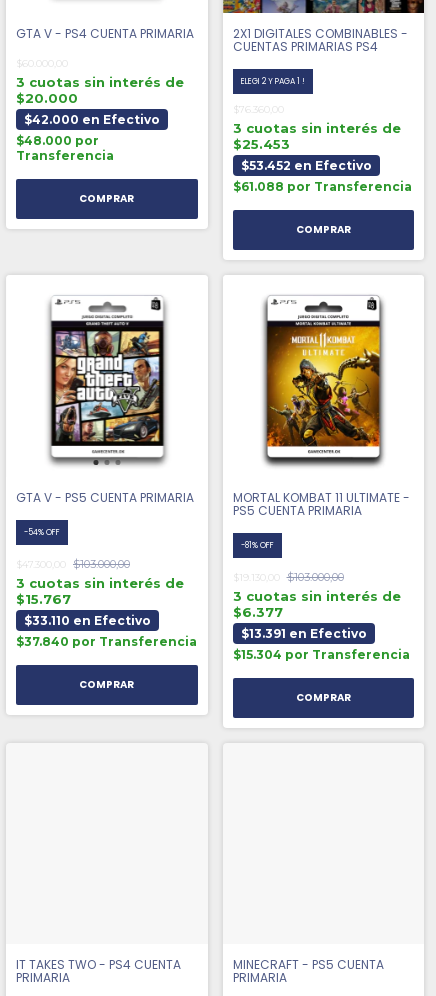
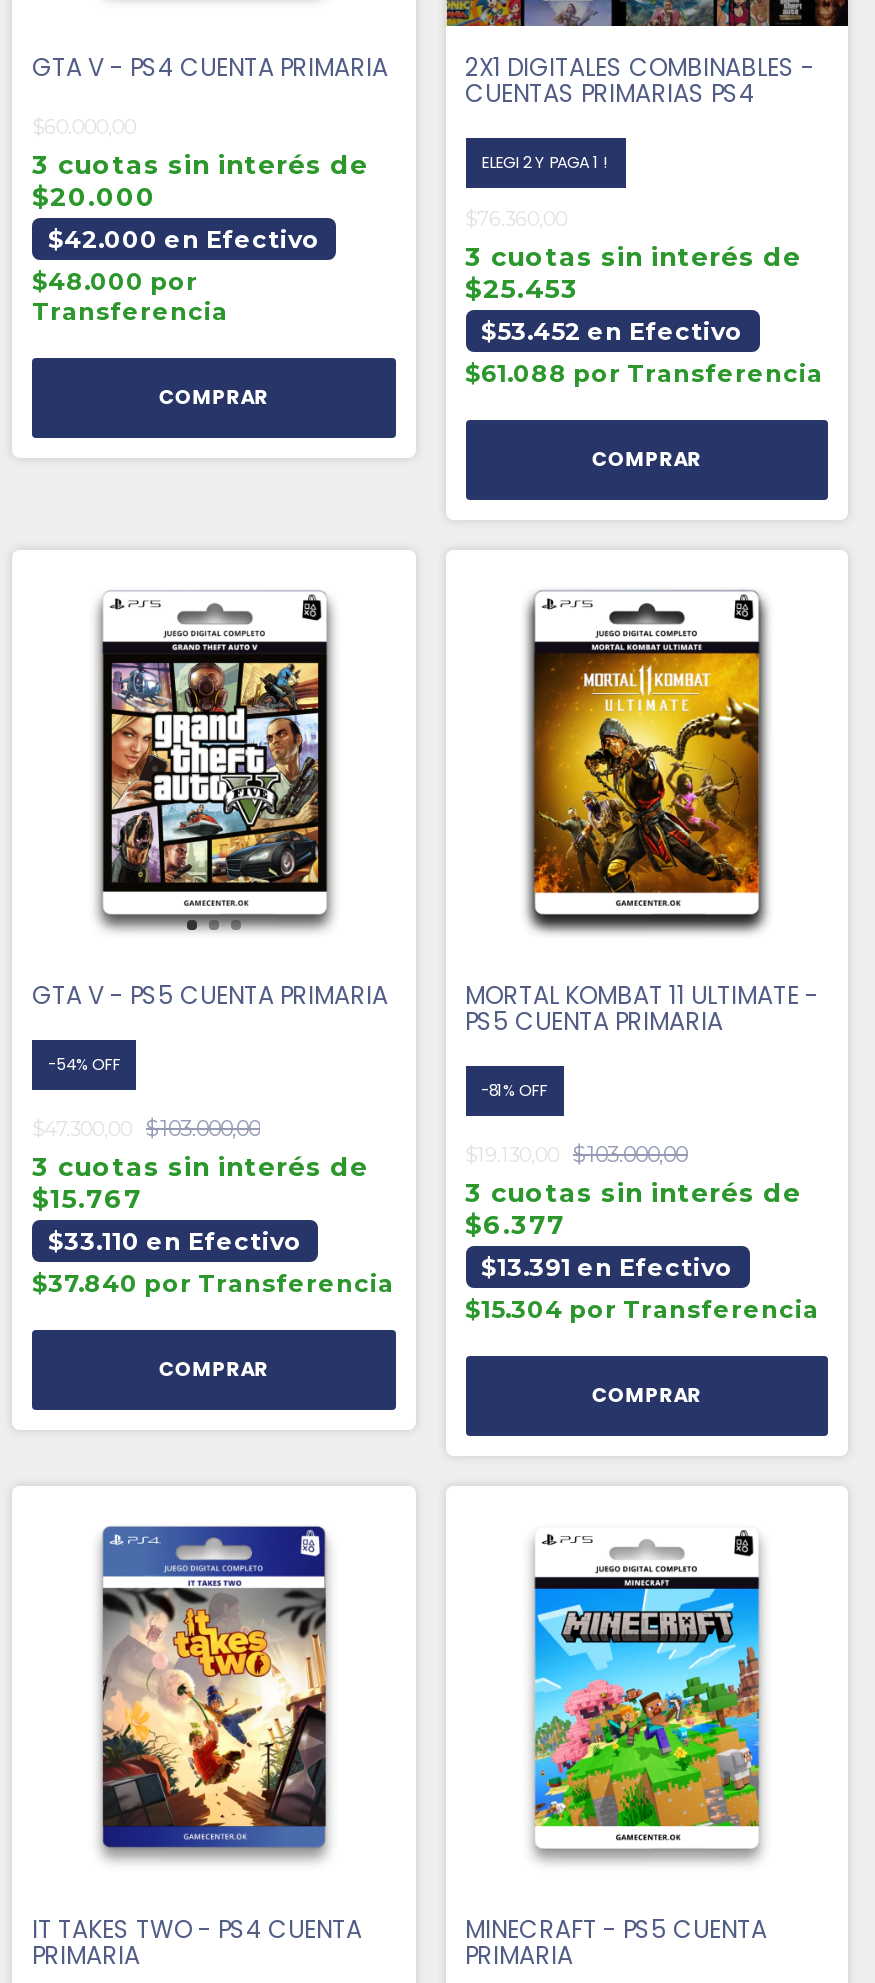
+ [image]

+ [image]
